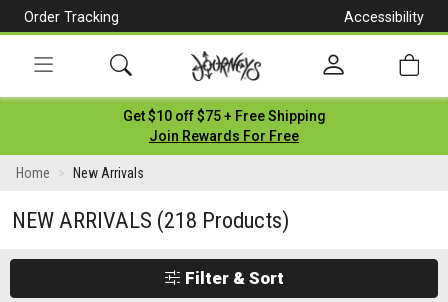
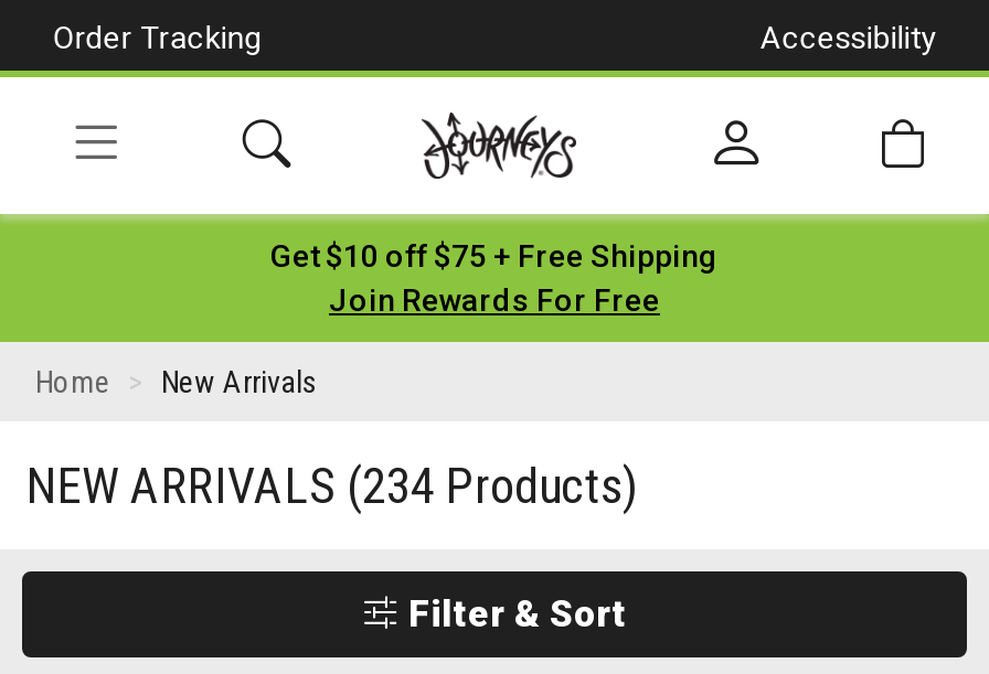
- NEW ARRIVALS (218 Products)
+ NEW ARRIVALS (234 Products)
